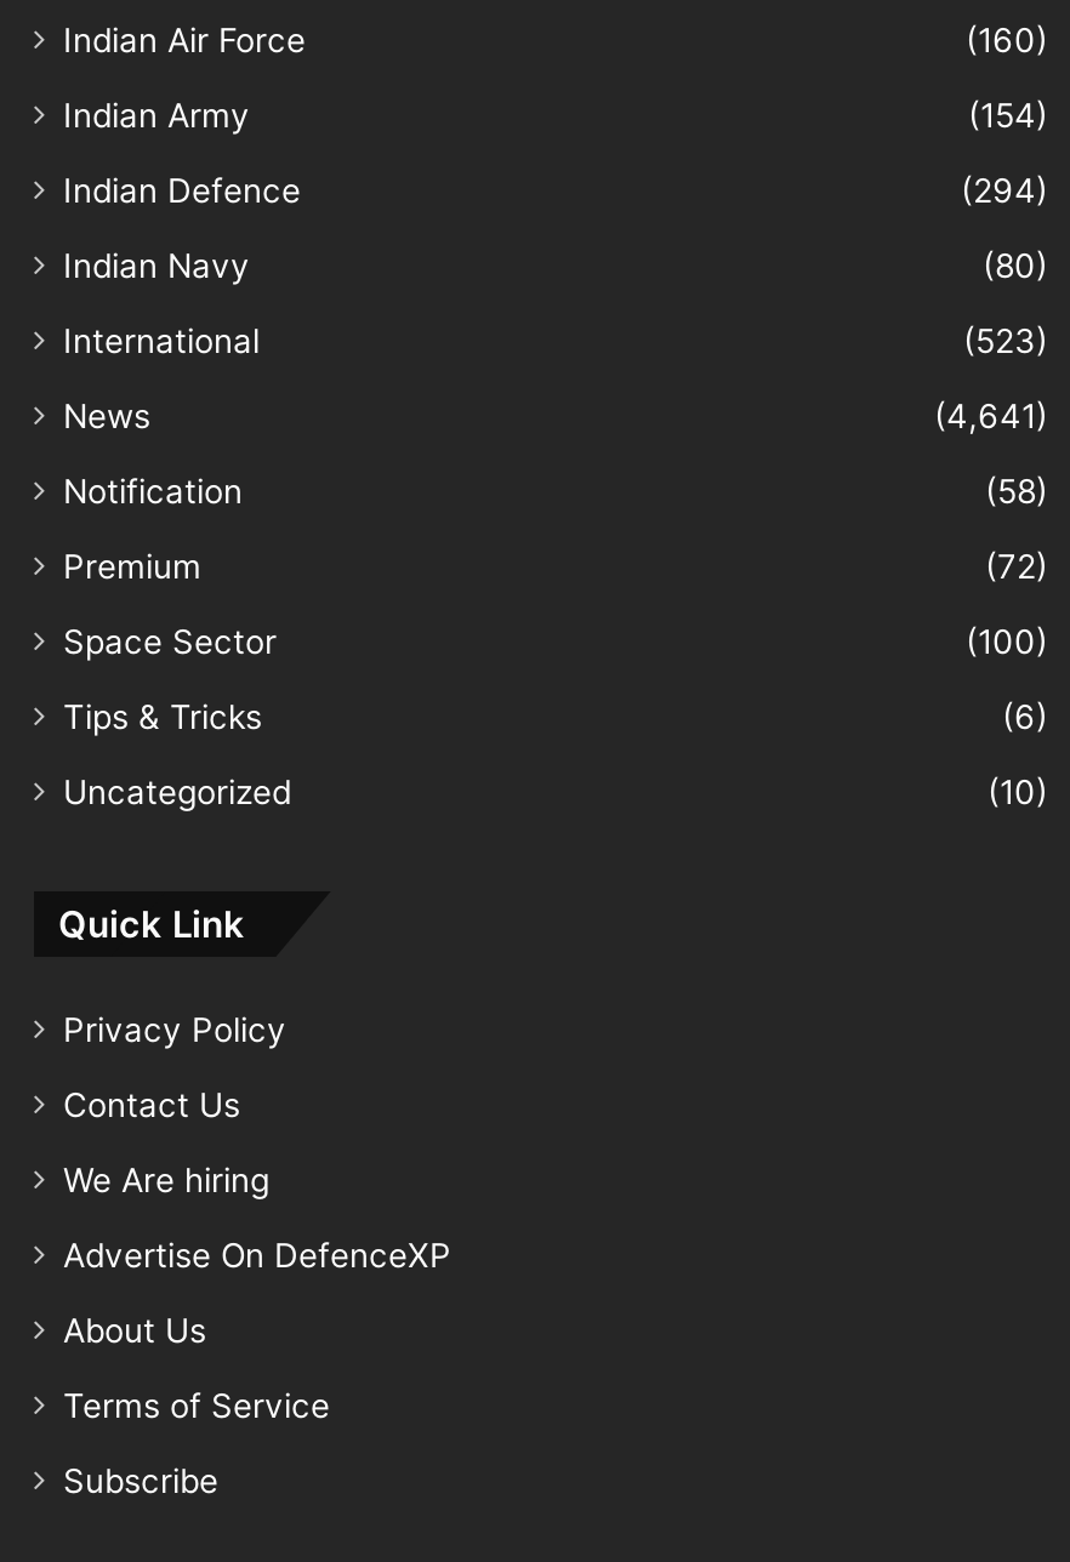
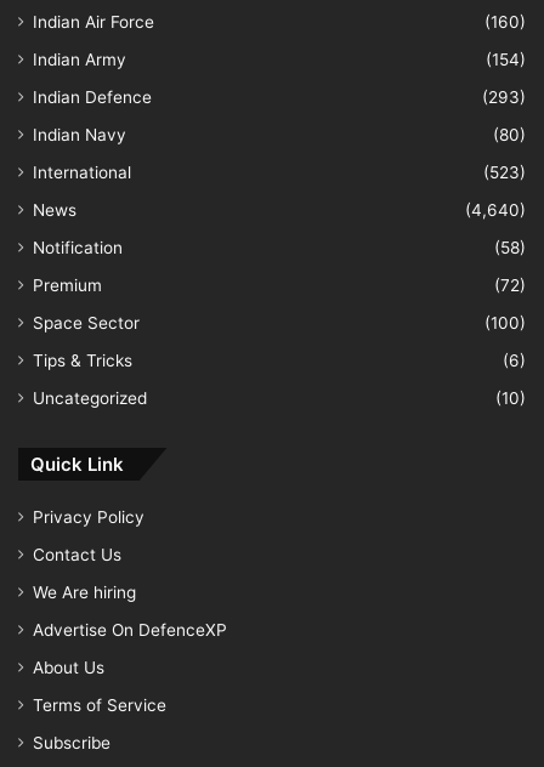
- (294)
+ (293)

- (4,641)
+ (4,640)
